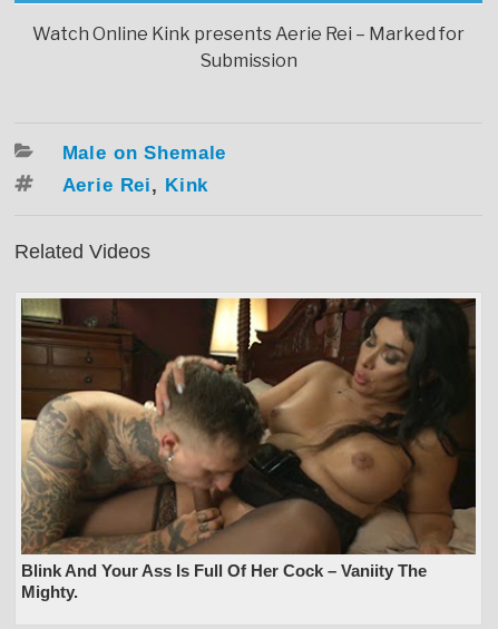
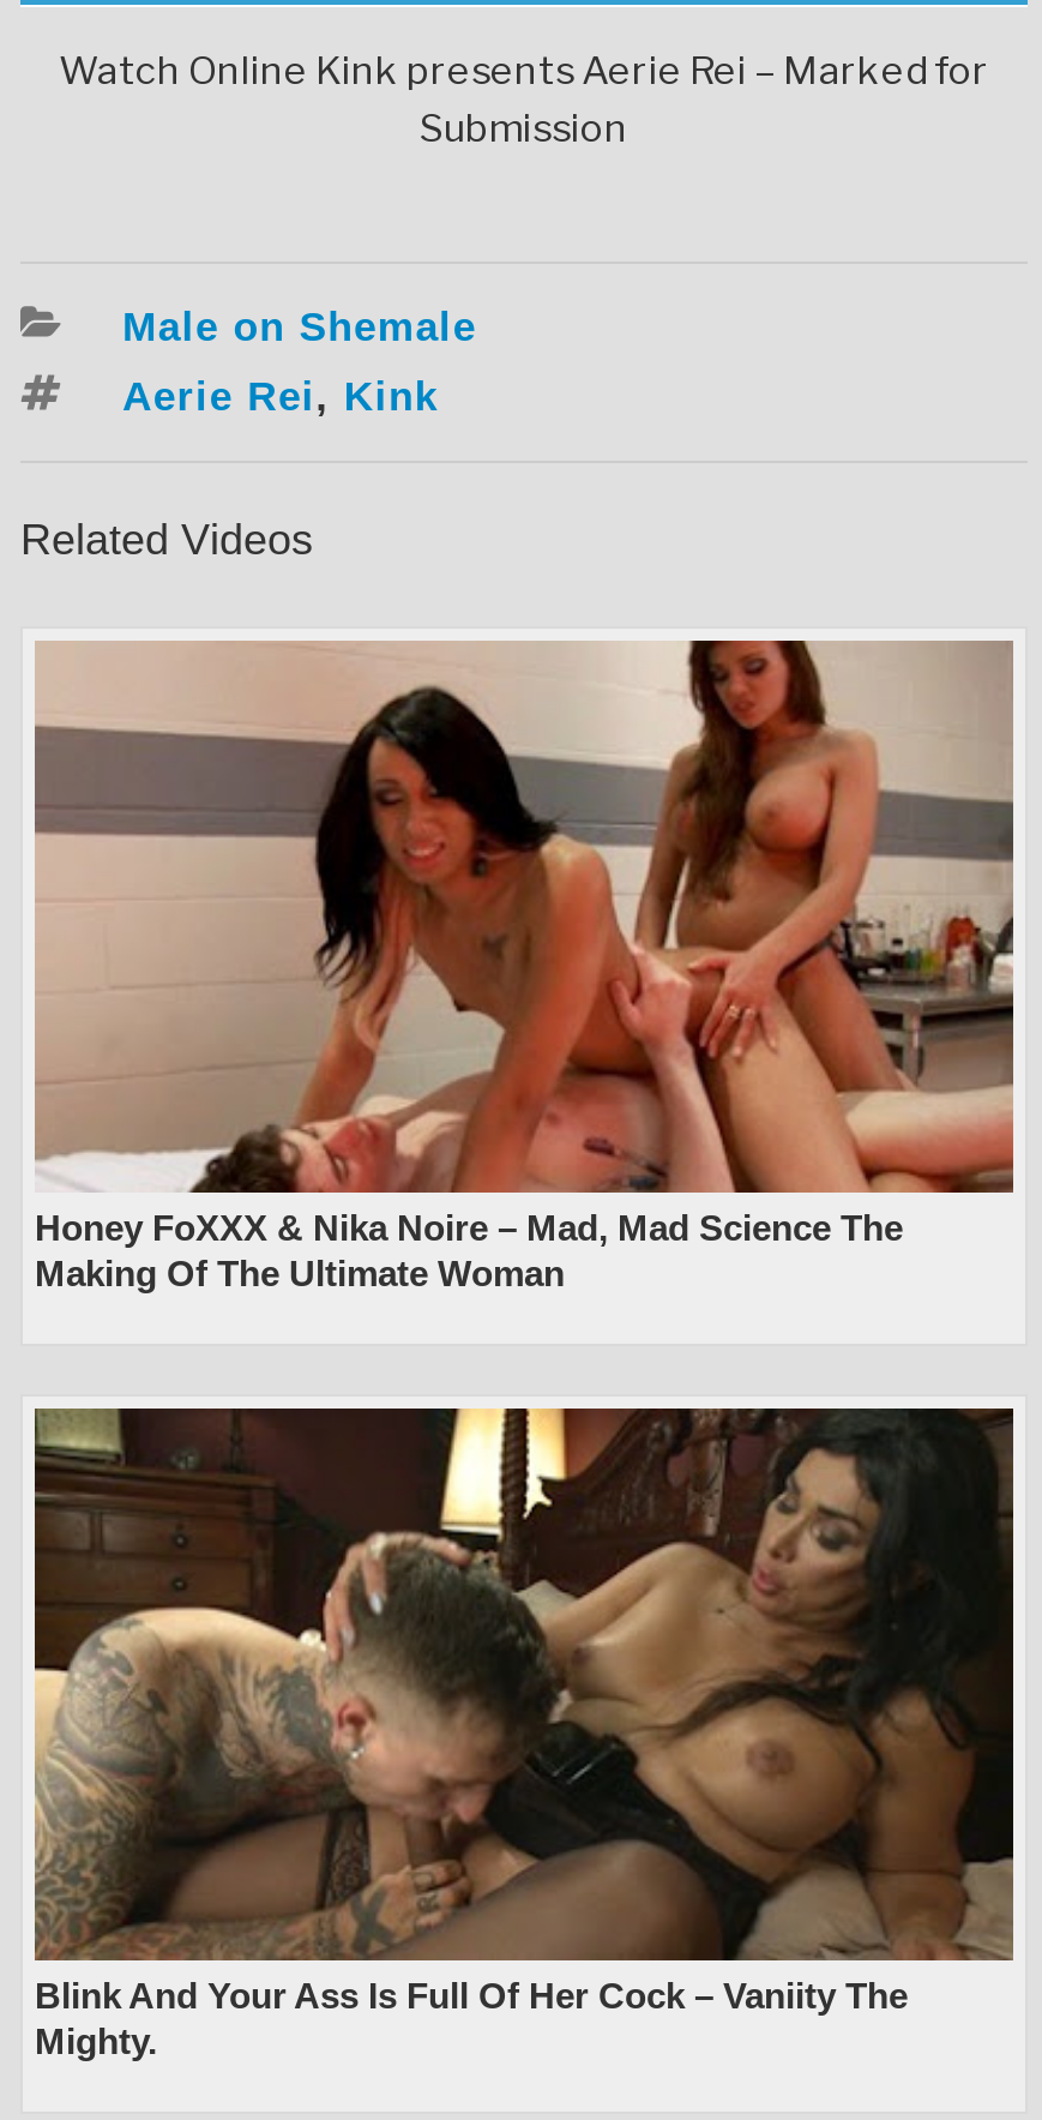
+ [image]
+ Honey FoXXX & Nika Noire – Mad, Mad Science The
+ Making Of The Ultimate Woman
